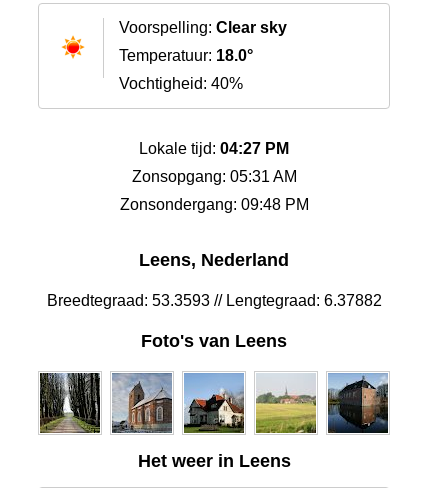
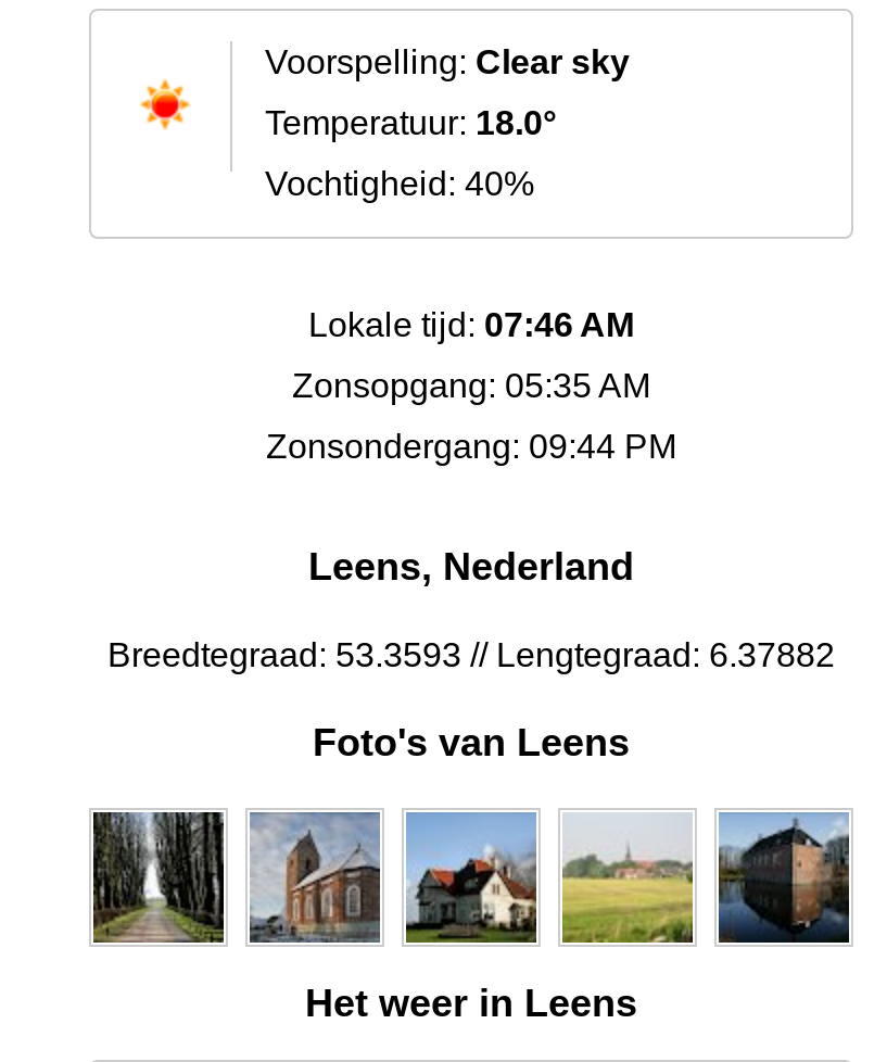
- Lokale tijd: 04:27 PM
+ Lokale tijd: 07:46 AM

- Zonsopgang: 05:31 AM
+ Zonsopgang: 05:35 AM

- Zonsondergang: 09:48 PM
+ Zonsondergang: 09:44 PM
